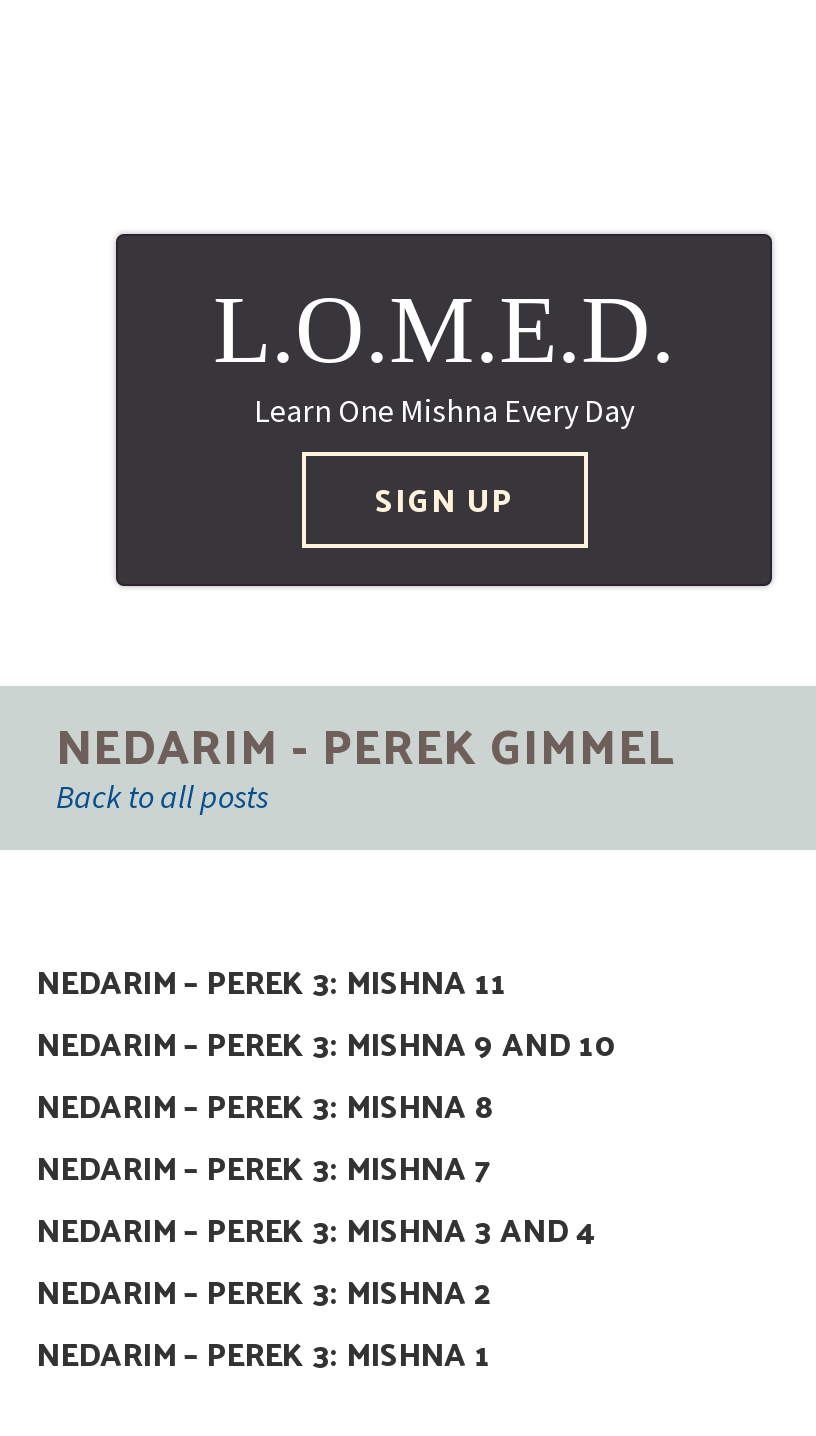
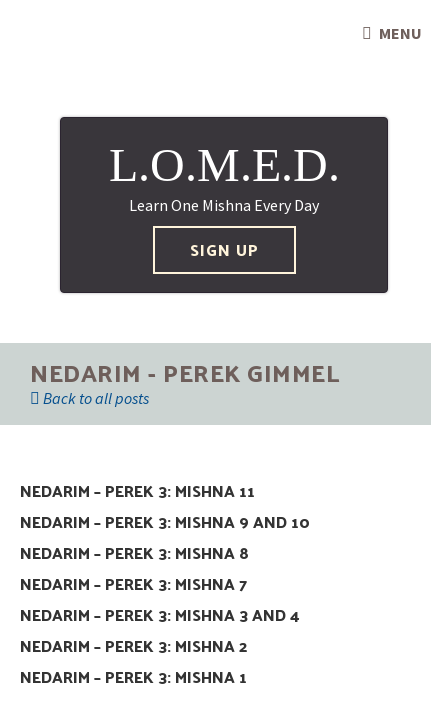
+ MENU
